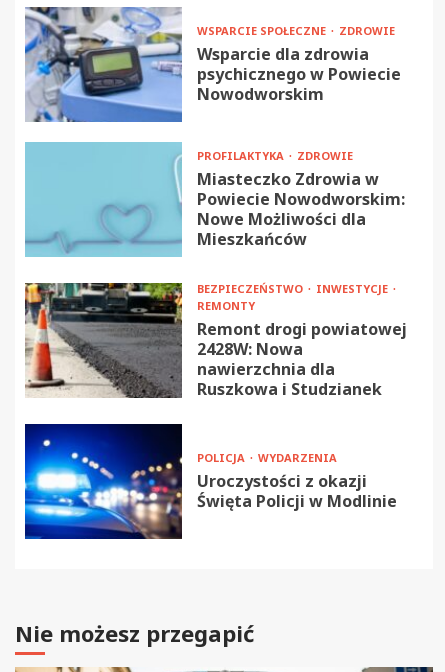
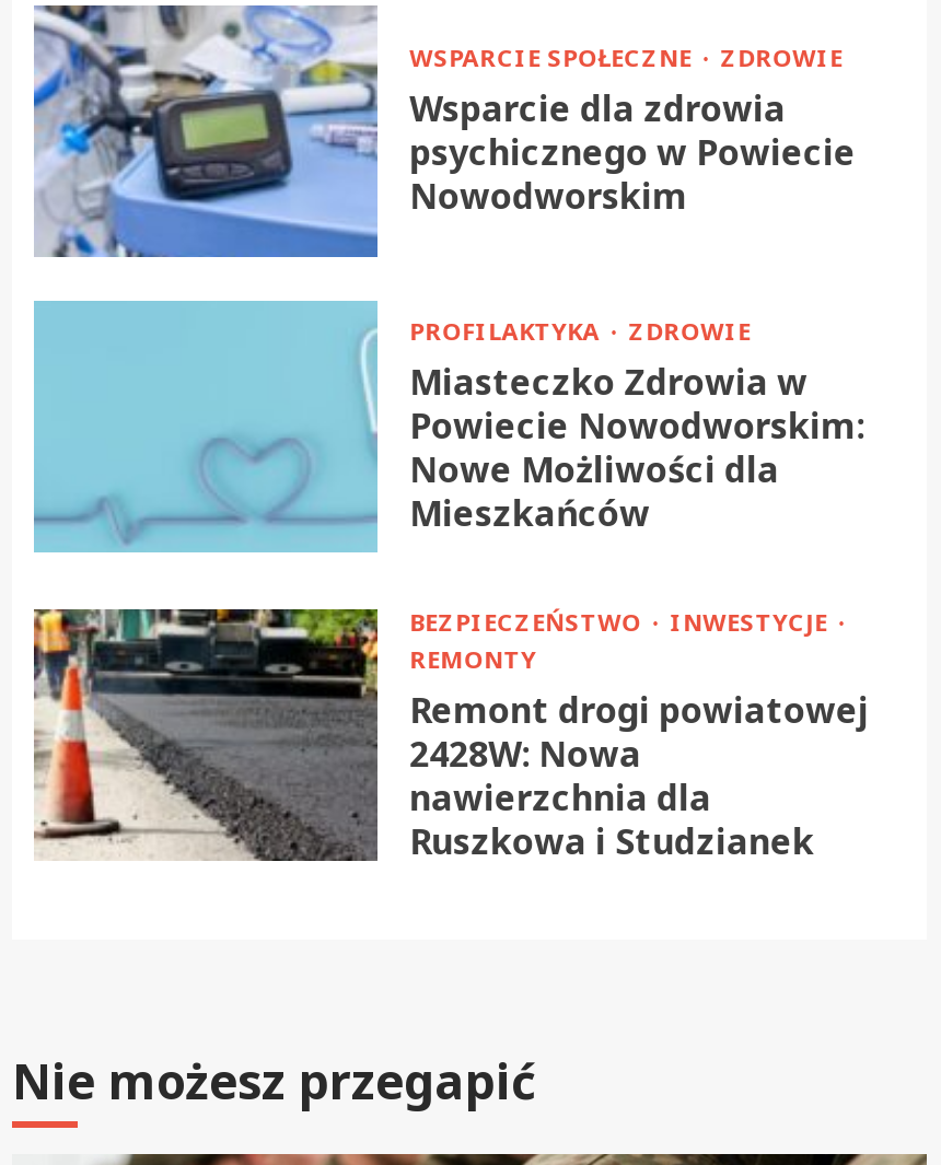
- [image]
- POLICJA
- WYDARZENIA
- Uroczystości z okazji
- Święta Policji w Modlinie
